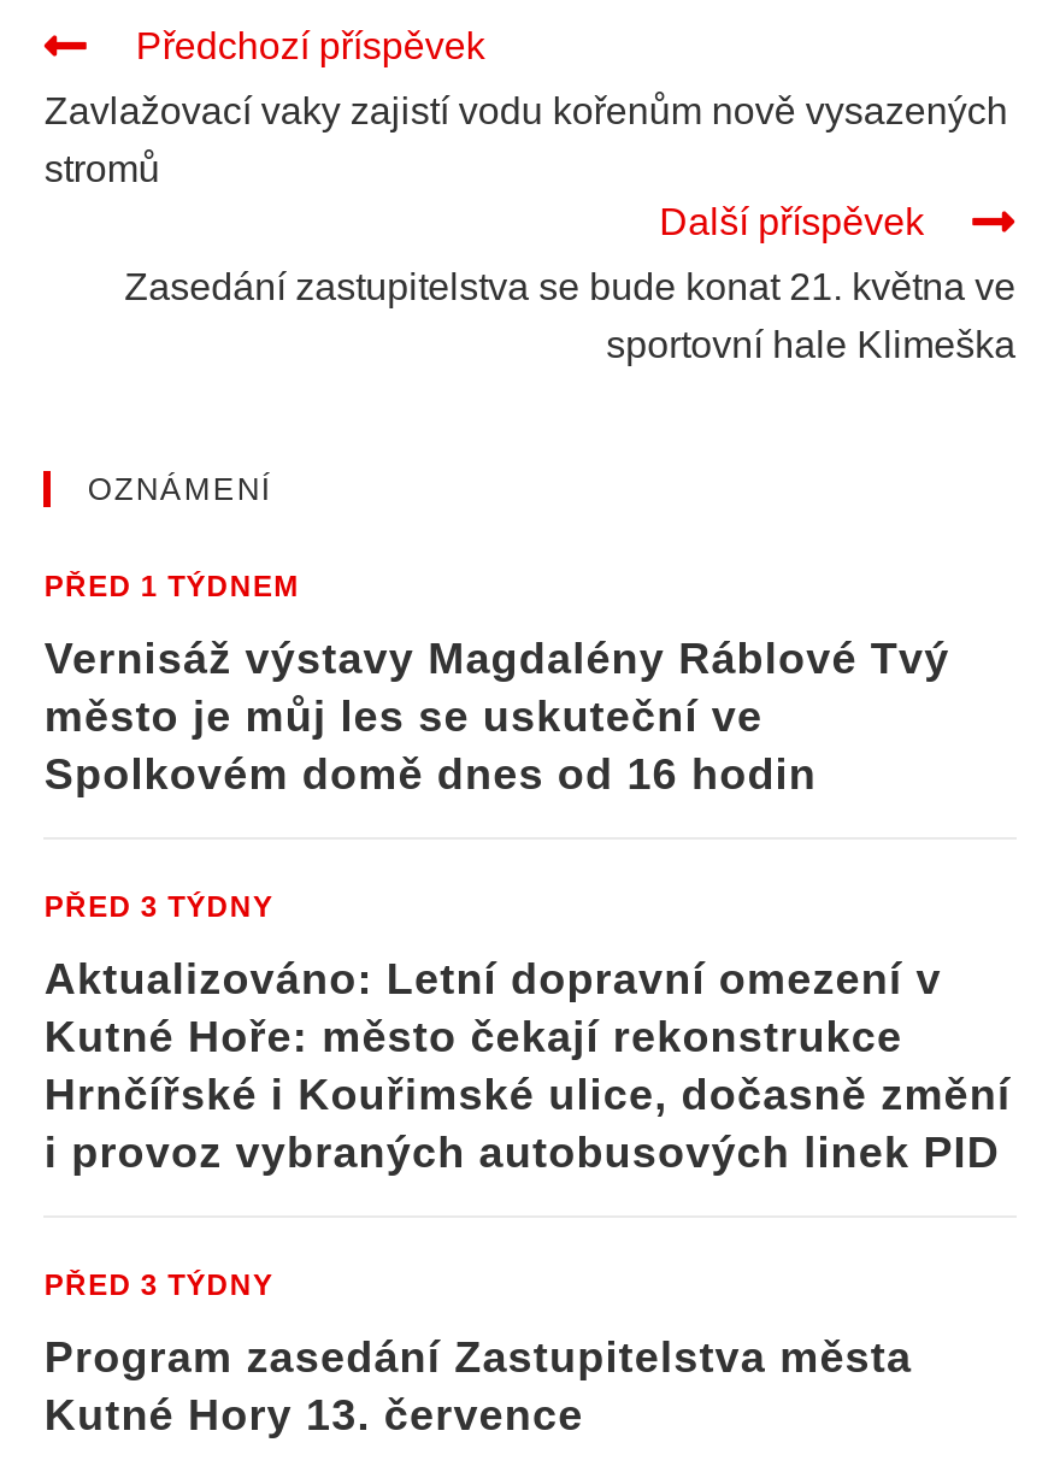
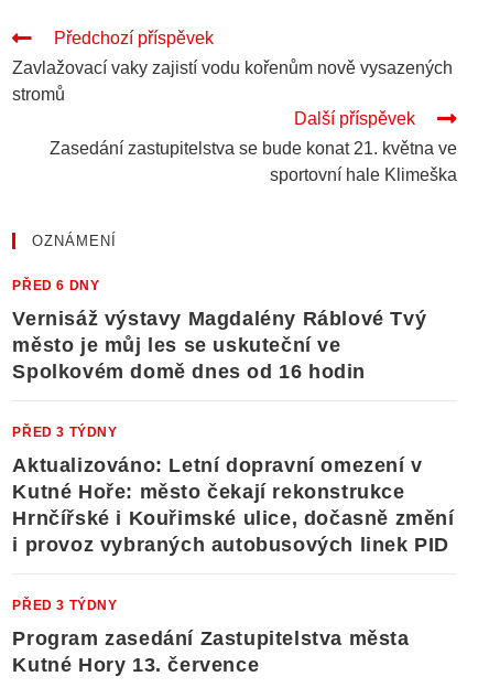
- PŘED 1 TÝDNEM
+ PŘED 6 DNY
